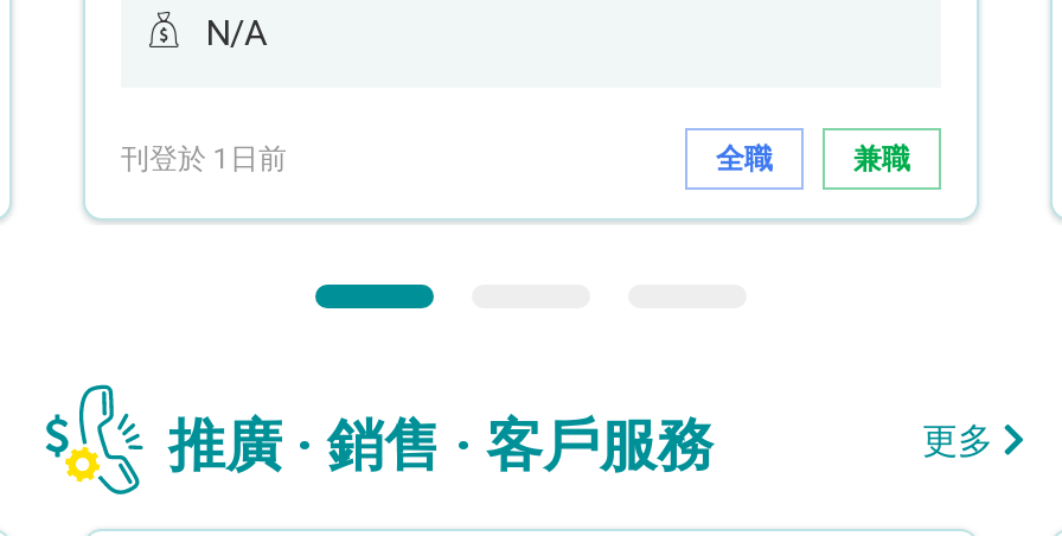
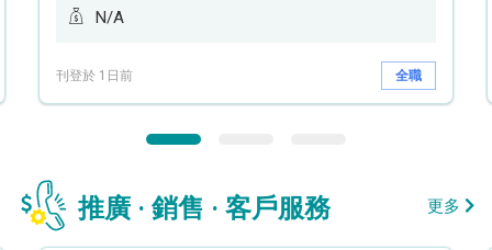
- 兼職
